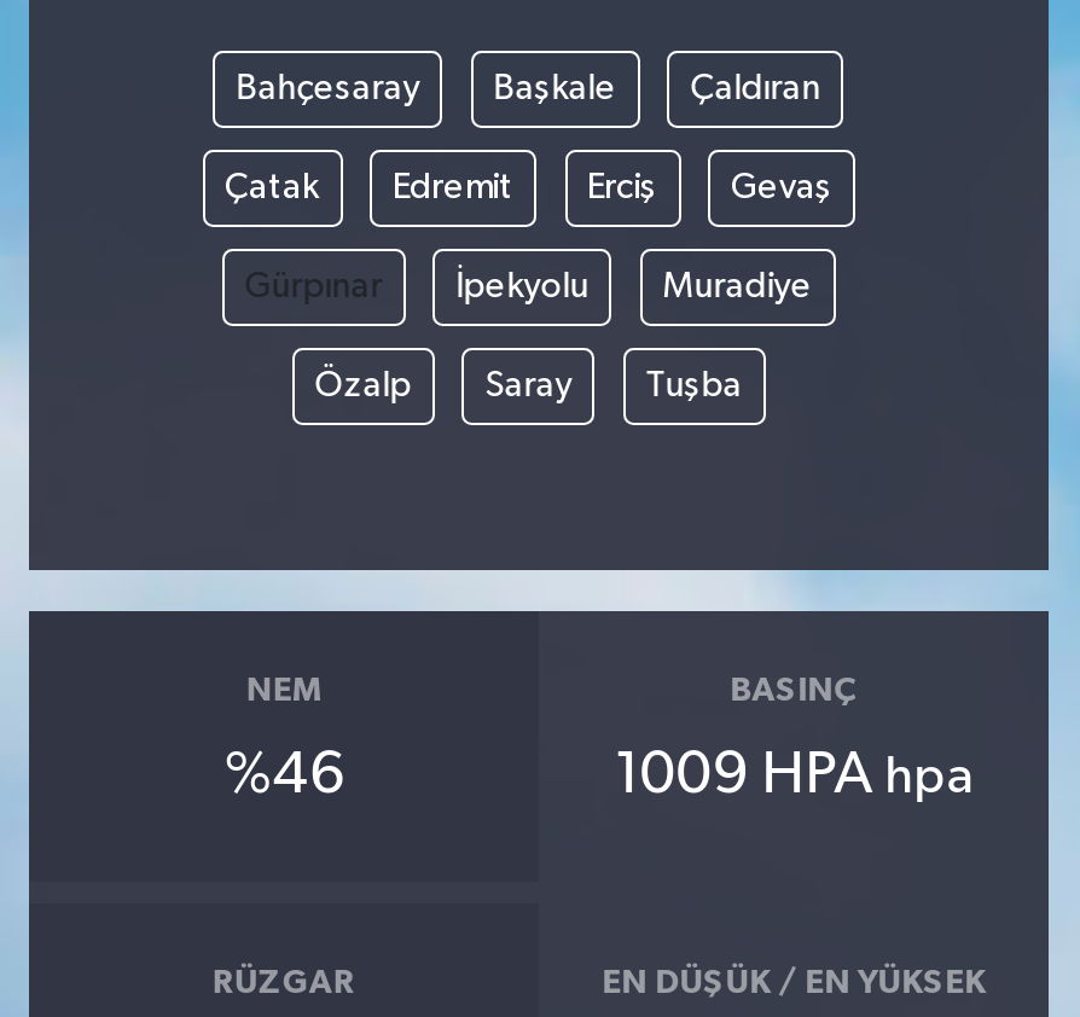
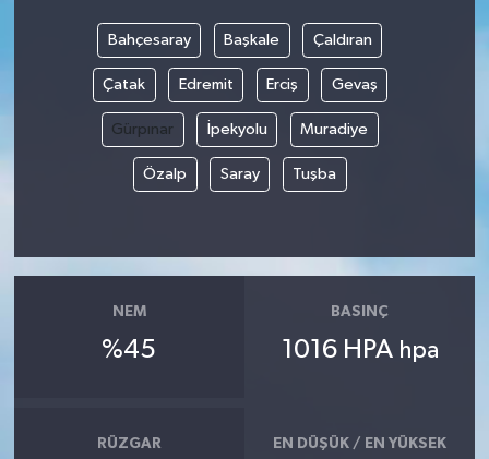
- %46
+ %45

- 1009 HPA hpa
+ 1016 HPA hpa
